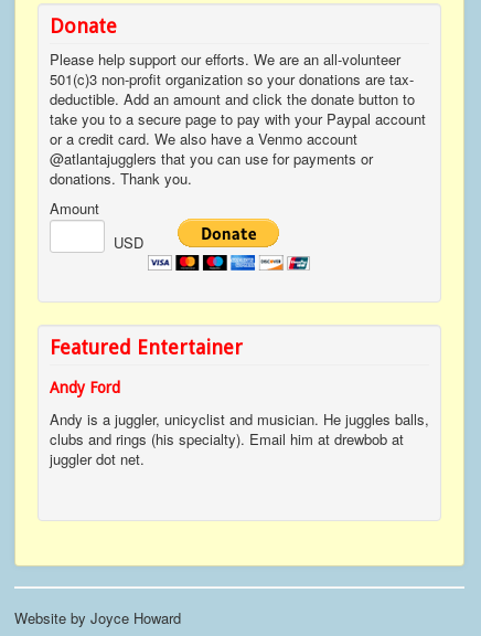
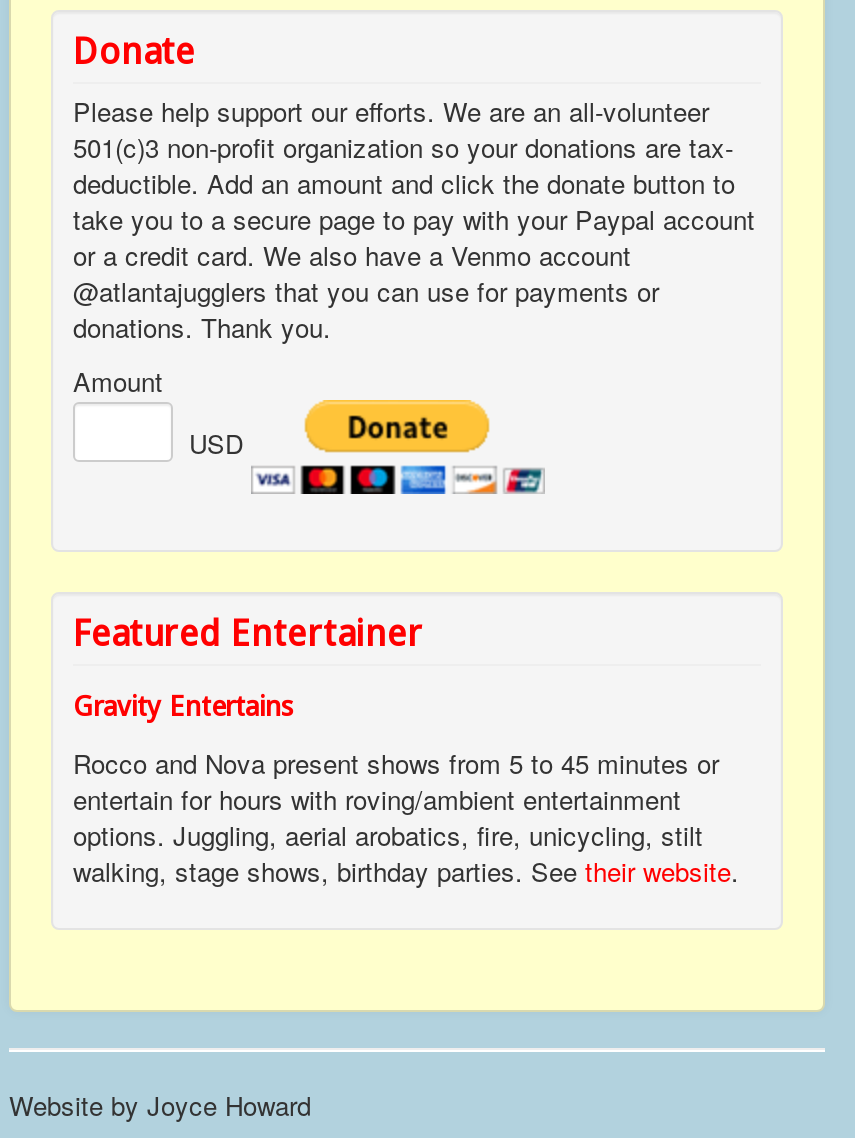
- Andy Ford
+ Gravity Entertains

- Andy is a juggler, unicyclist and musician. He juggles balls,
- clubs and rings (his specialty). Email him at drewbob at
- juggler dot net.
+ Rocco and Nova present shows from 5 to 45 minutes or
+ entertain for hours with roving/ambient entertainment
+ options. Juggling, aerial arobatics, fire, unicycling, stilt
+ walking, stage shows, birthday parties. Seetheir website.
